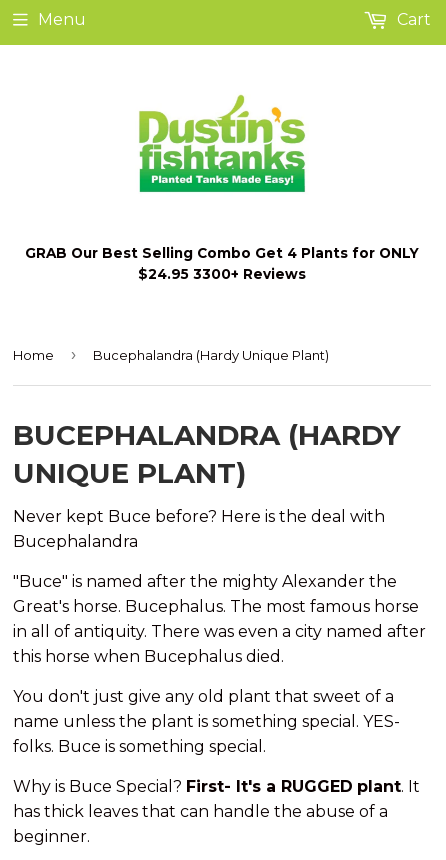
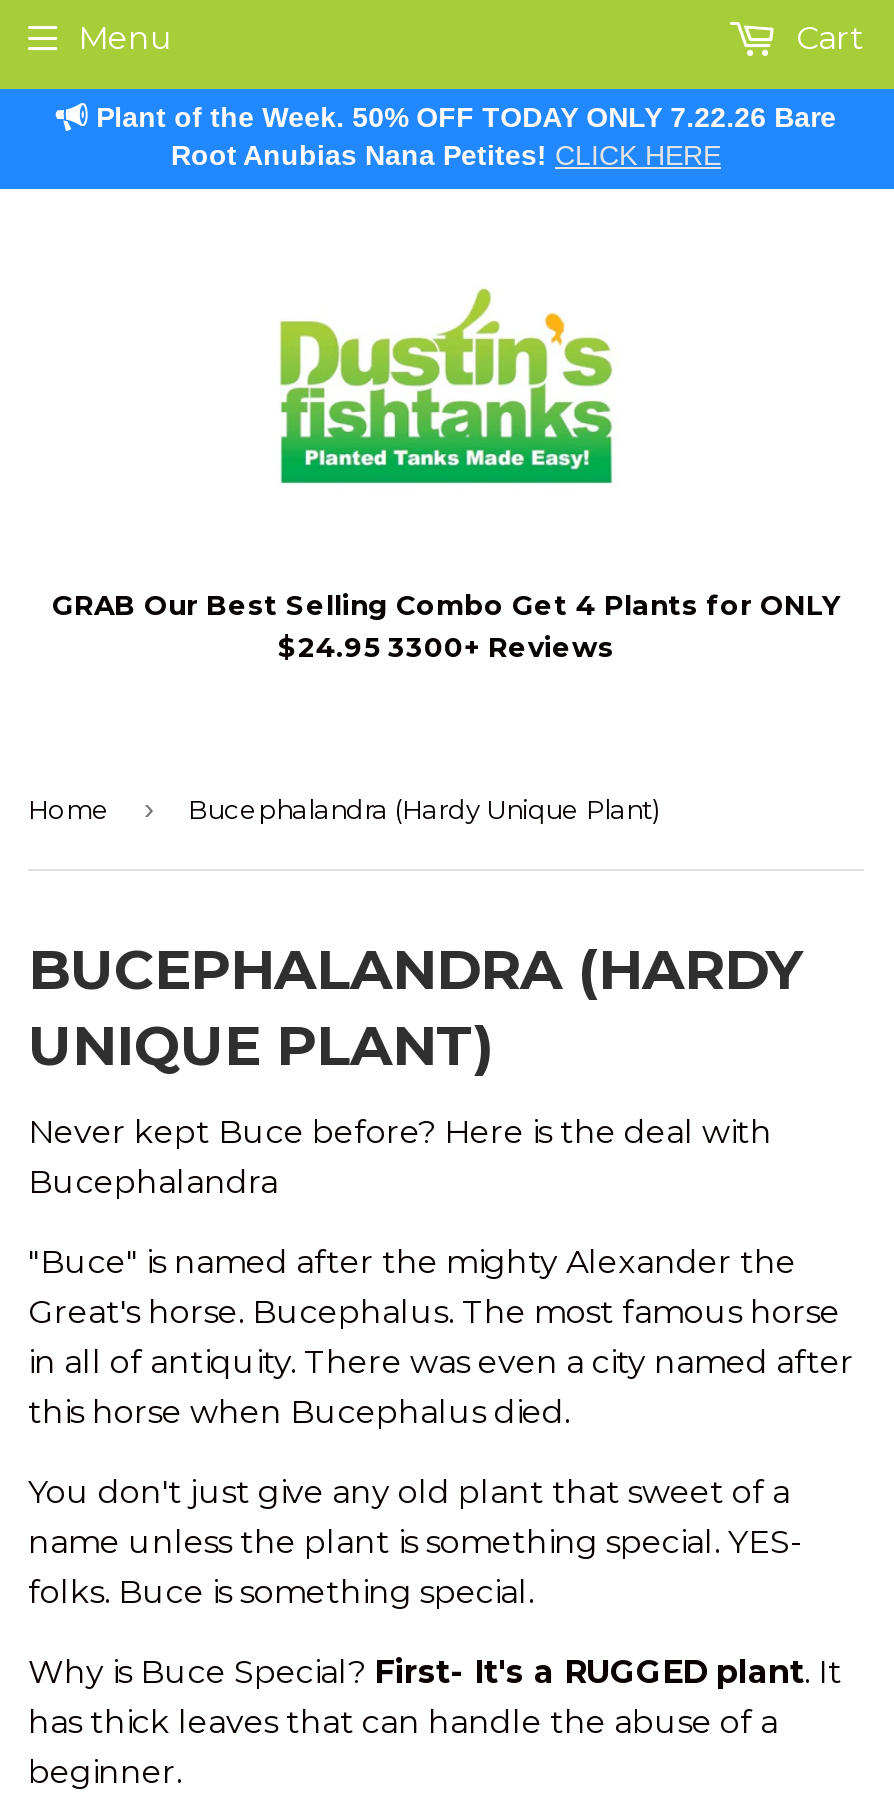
+ Plant of the Week. 50% OFF TODAY ONLY 7.22.26 Bare
+ Root Anubias Nana Petites! CLICK HERE
